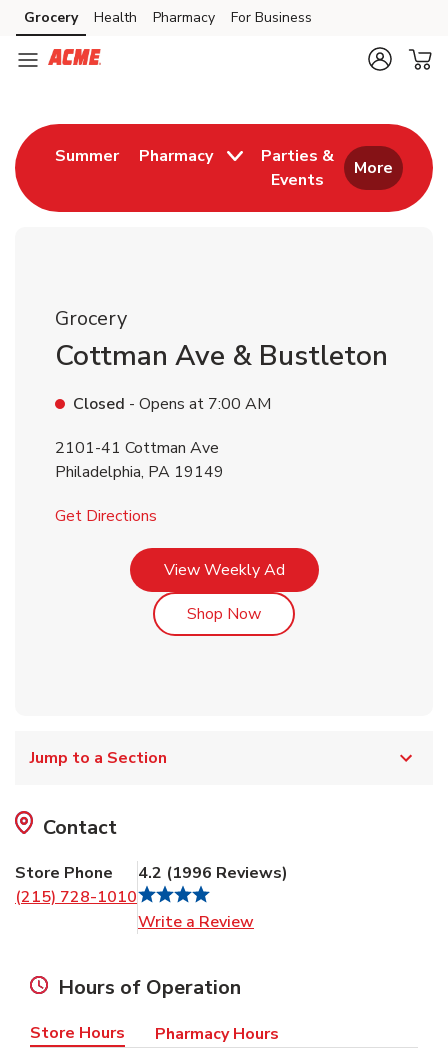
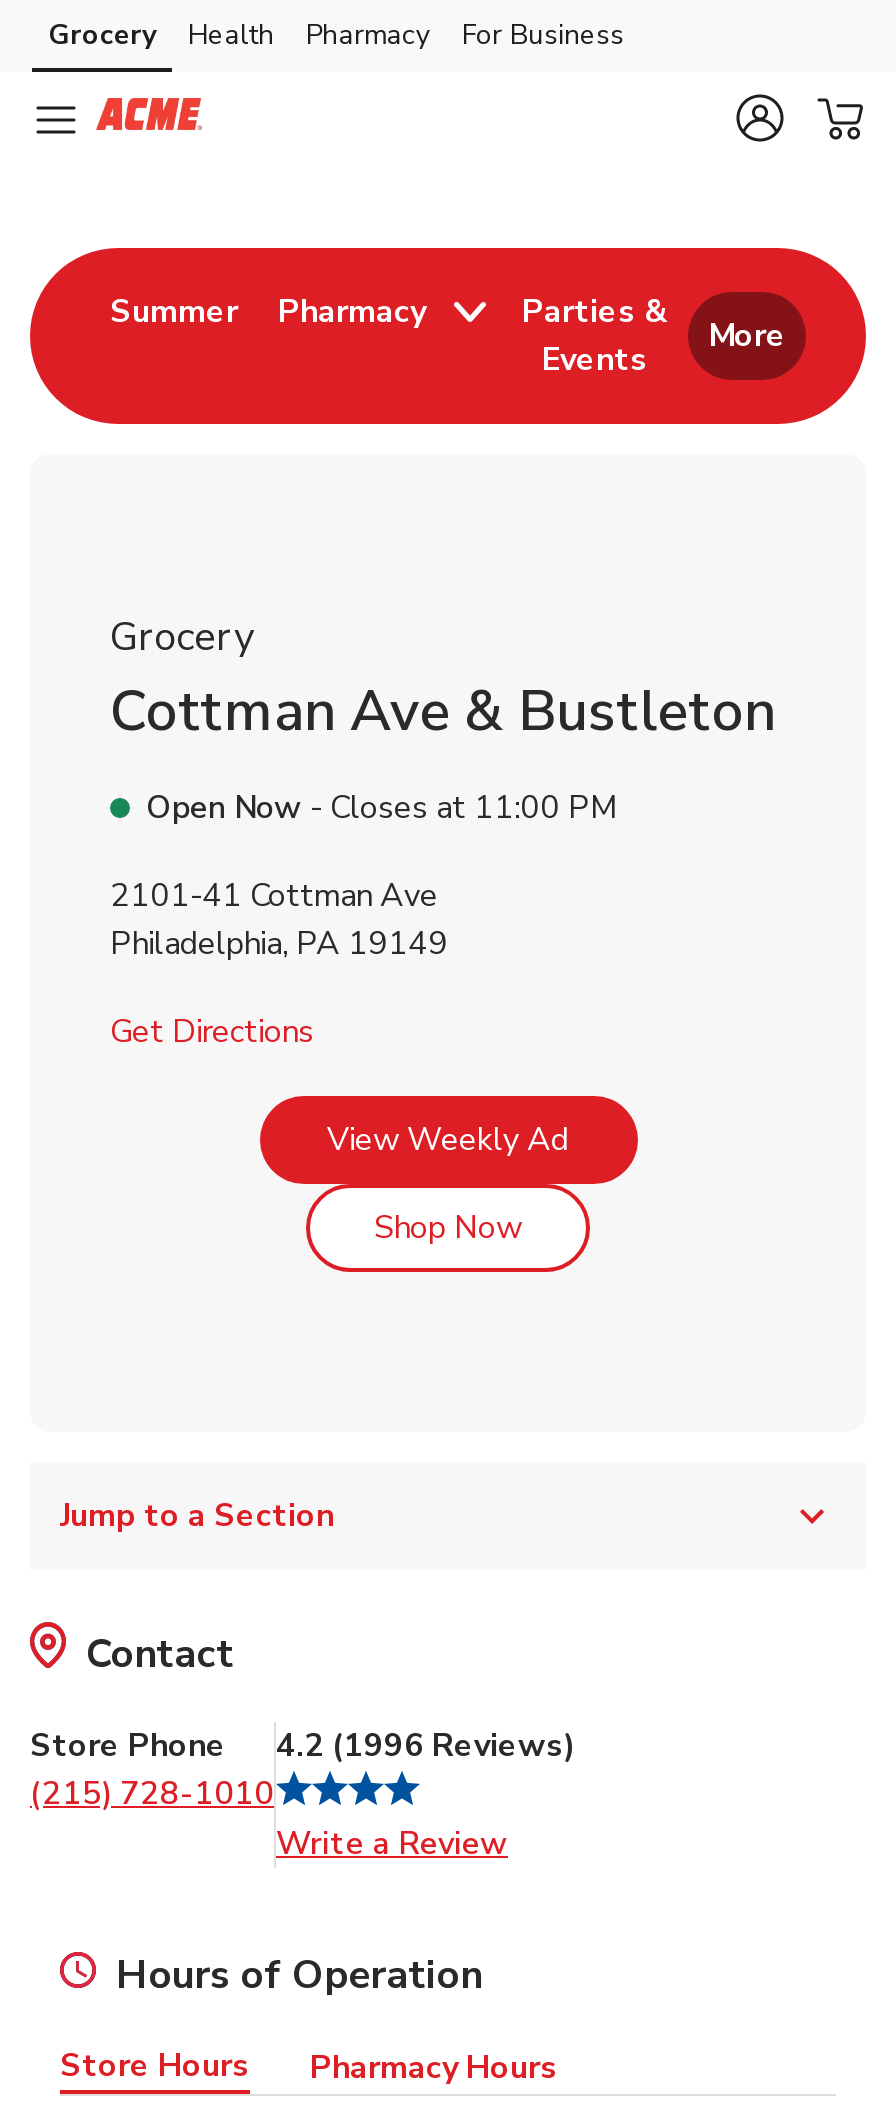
- Closed - Opens at 7:00 AM
+ Open Now - Closes at 11:00 PM
